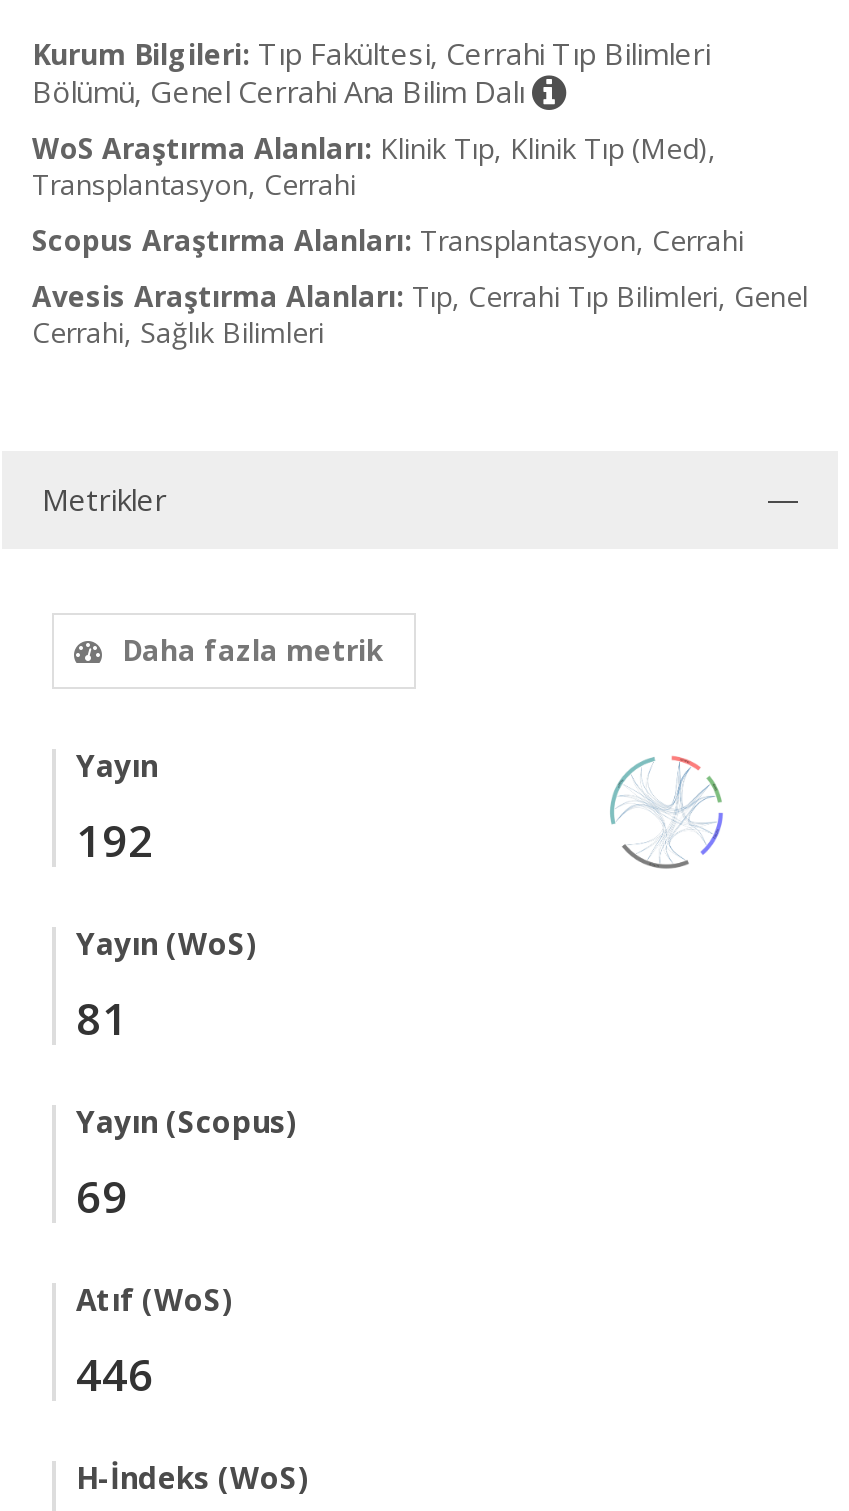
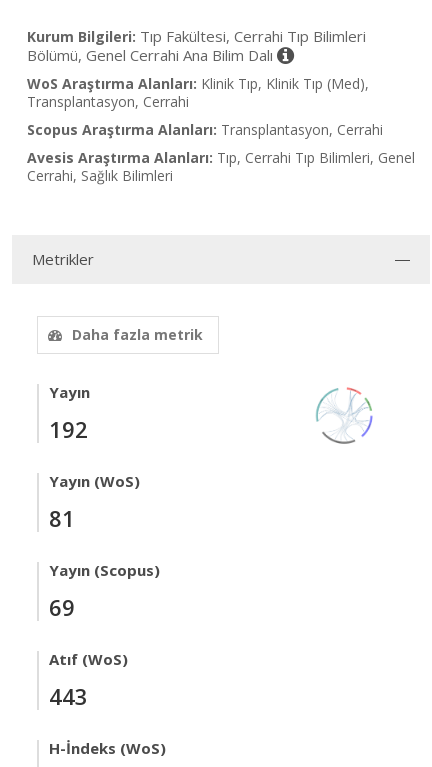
- 446
+ 443
